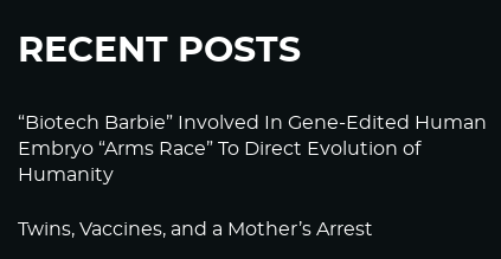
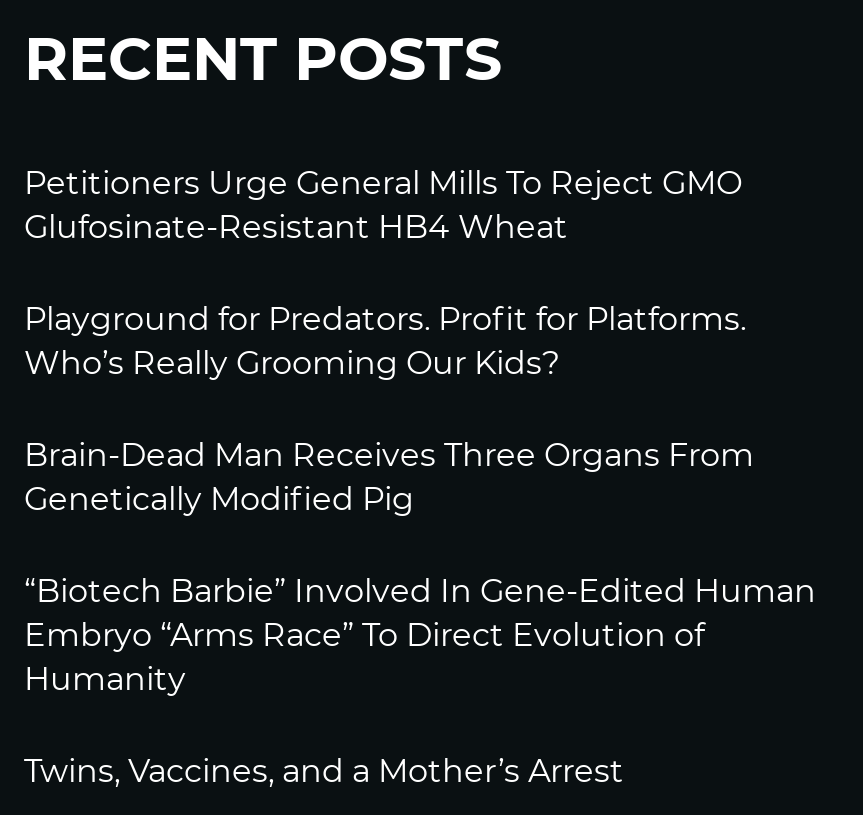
+ Petitioners Urge General Mills To Reject GMO
+ Glufosinate-Resistant HB4 Wheat
+ Playground for Predators. Profit for Platforms.
+ Who’s Really Grooming Our Kids?
+ Brain-Dead Man Receives Three Organs From
+ Genetically Modified Pig
